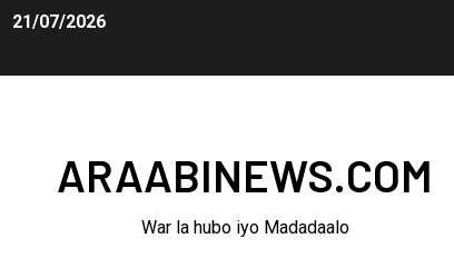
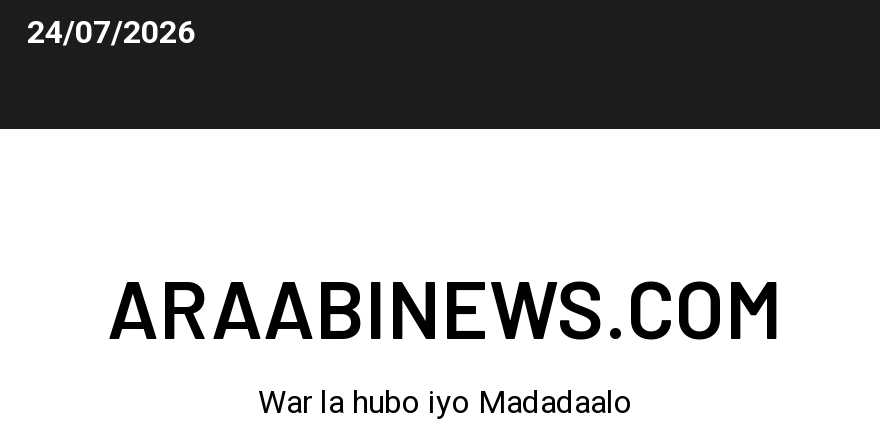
- 21/07/2026
+ 24/07/2026
